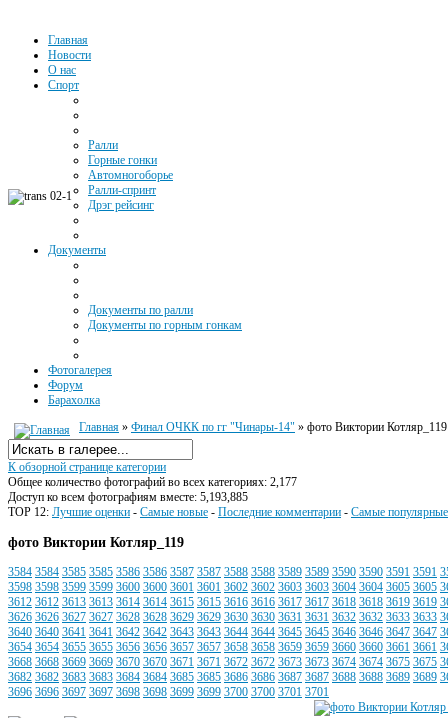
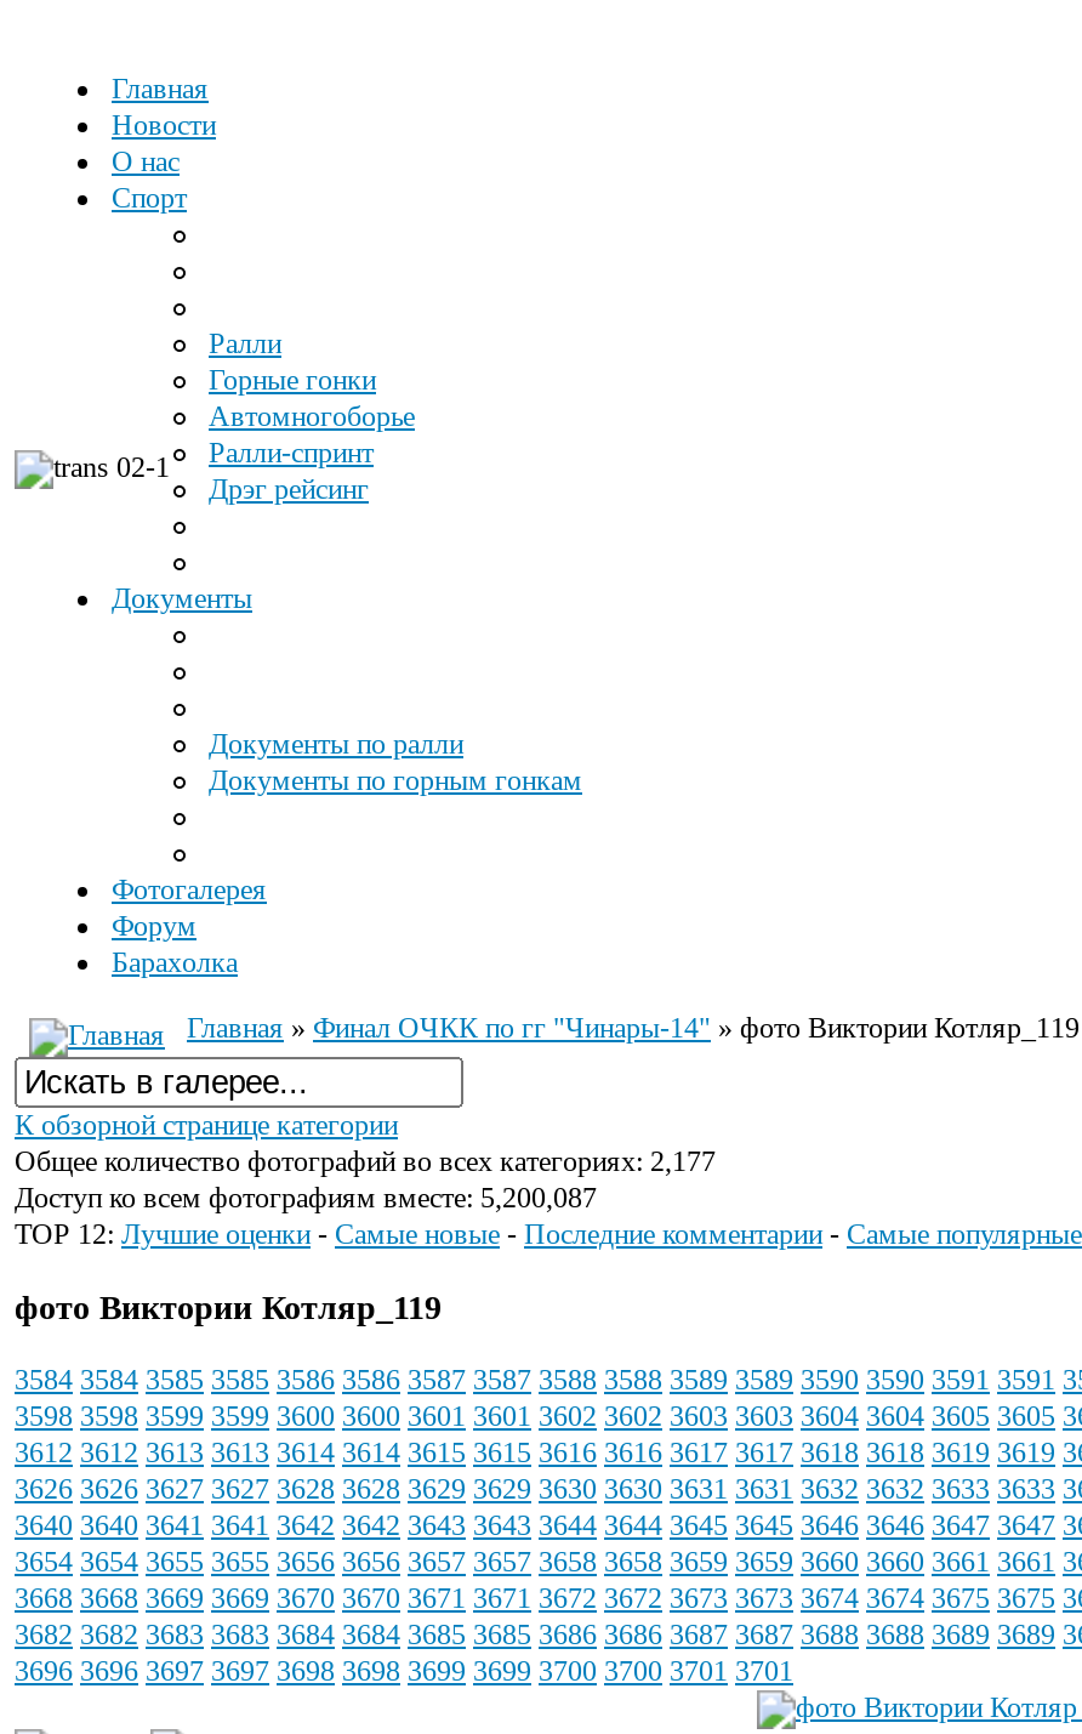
- Доступ ко всем фотографиям вместе: 5,193,885
+ Доступ ко всем фотографиям вместе: 5,200,087
